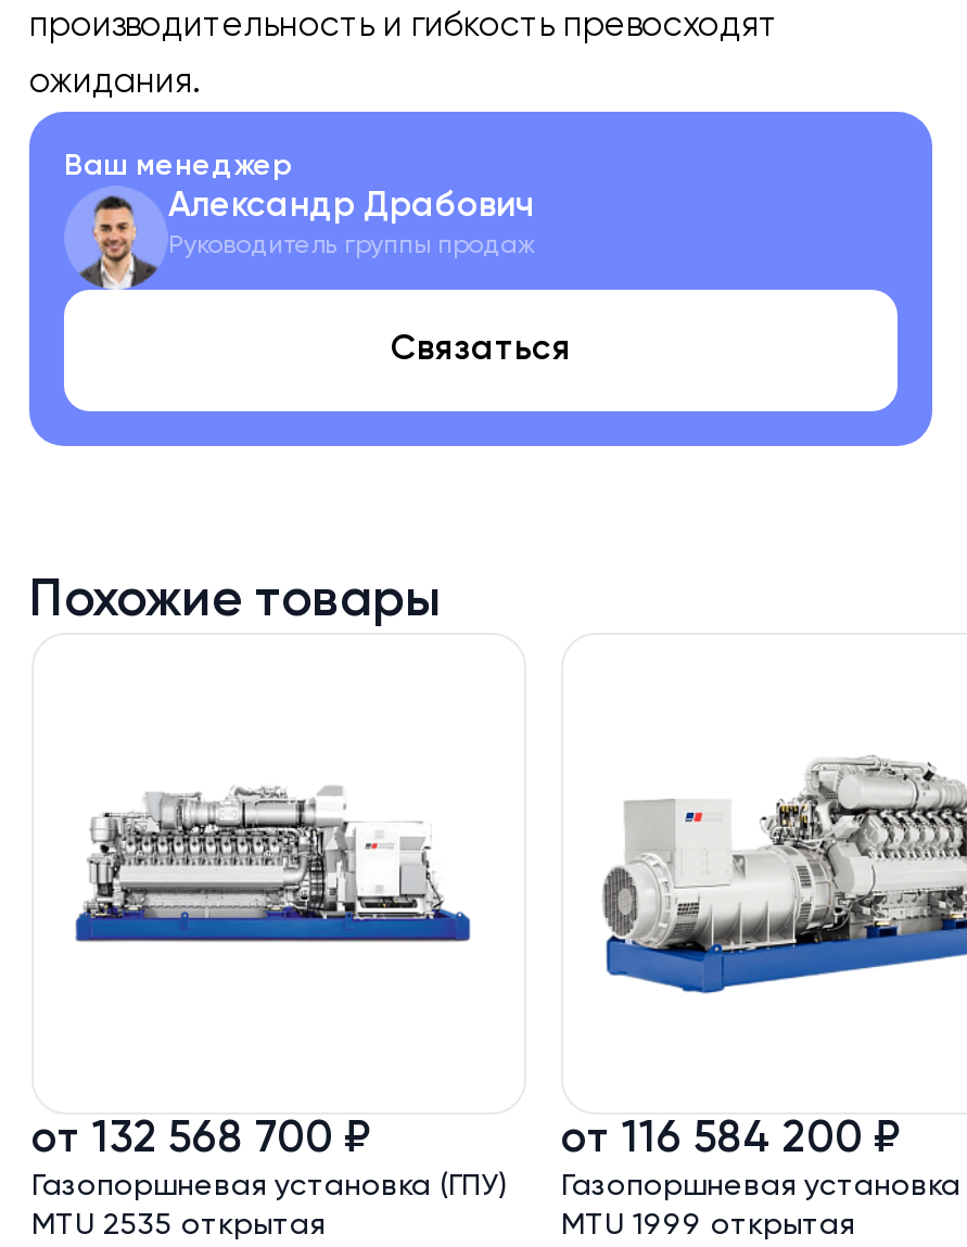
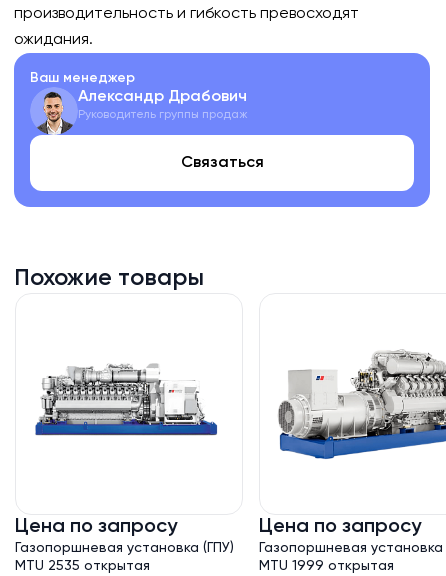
- от 132 568 700 ₽
+ Цена по запросу

- от 116 584 200 ₽
+ Цена по запросу
